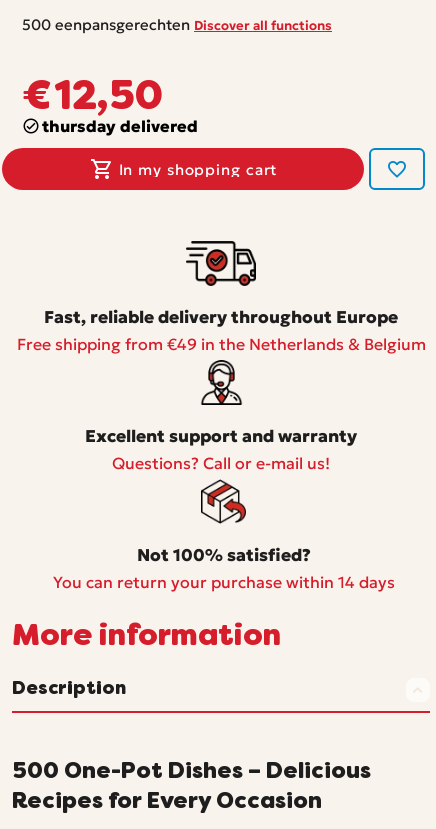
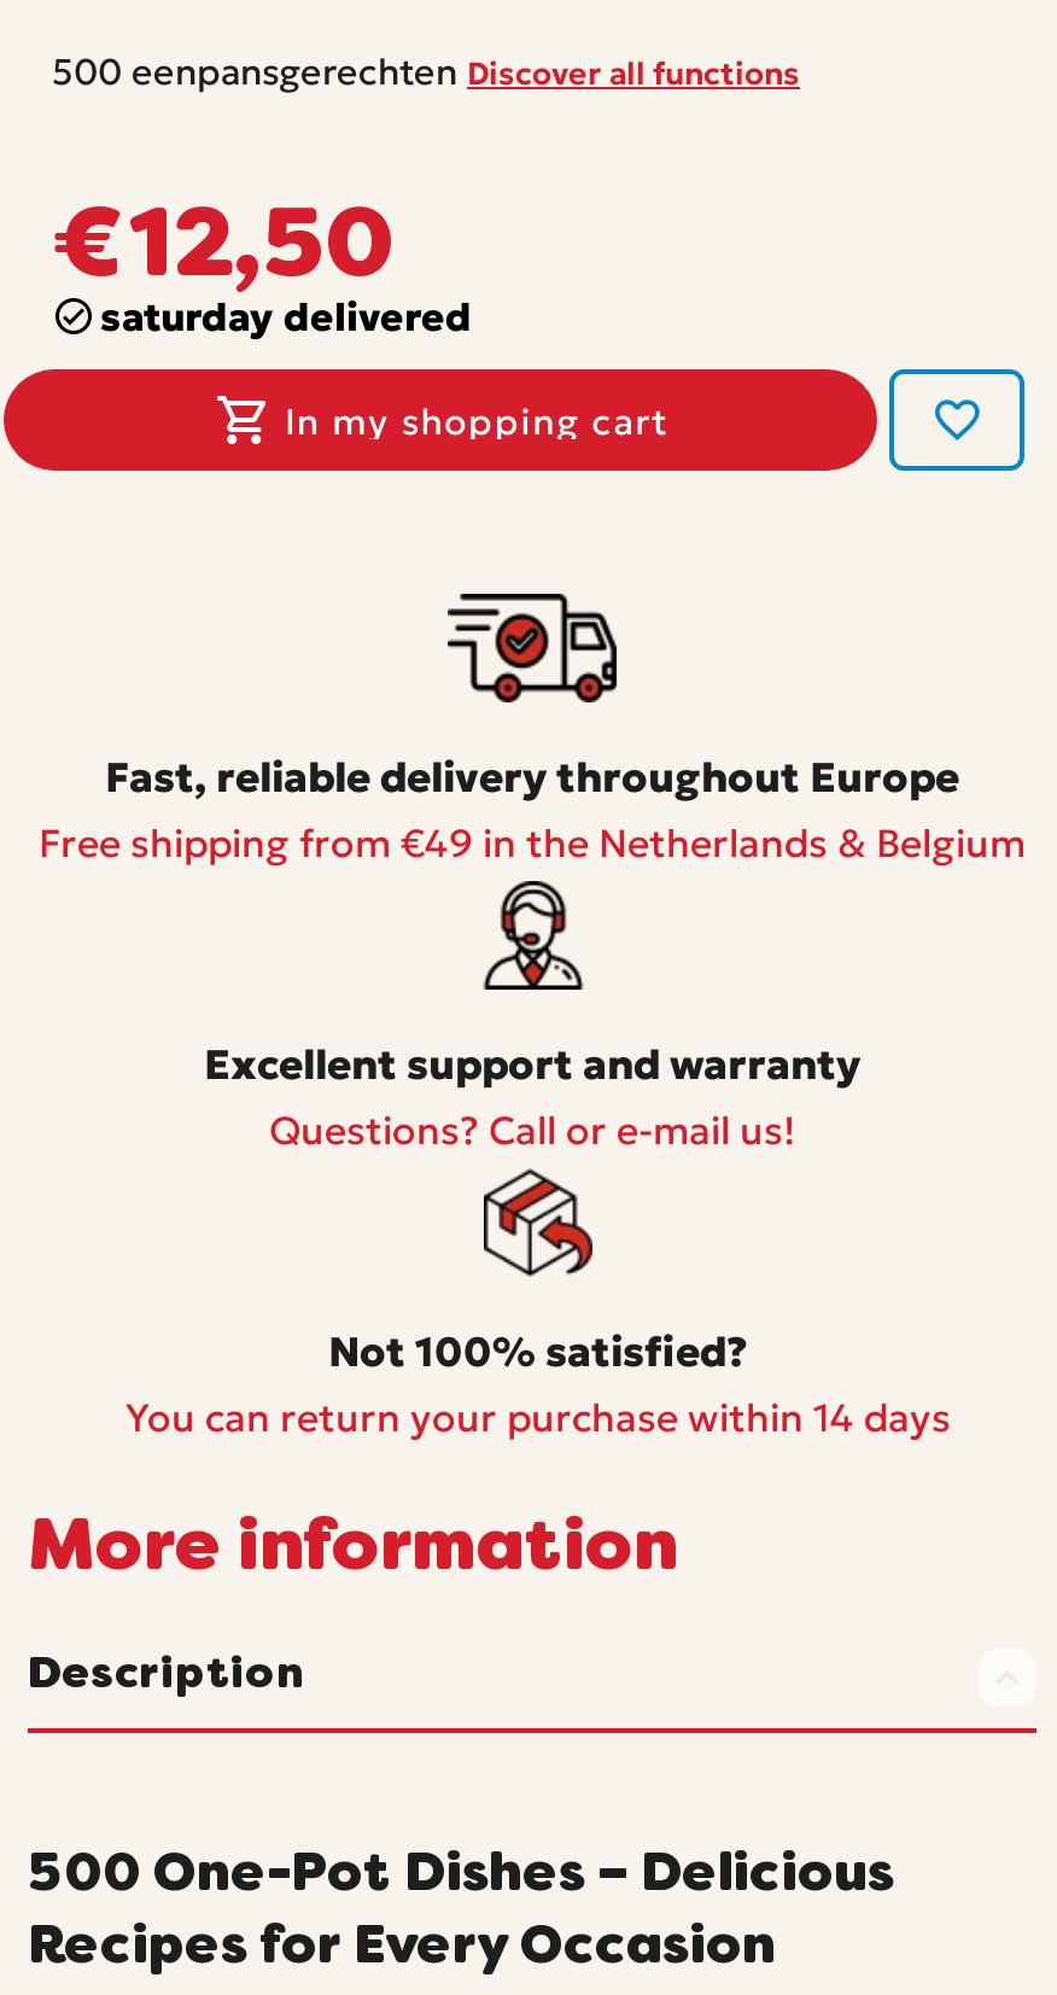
- thursday delivered
+ saturday delivered
